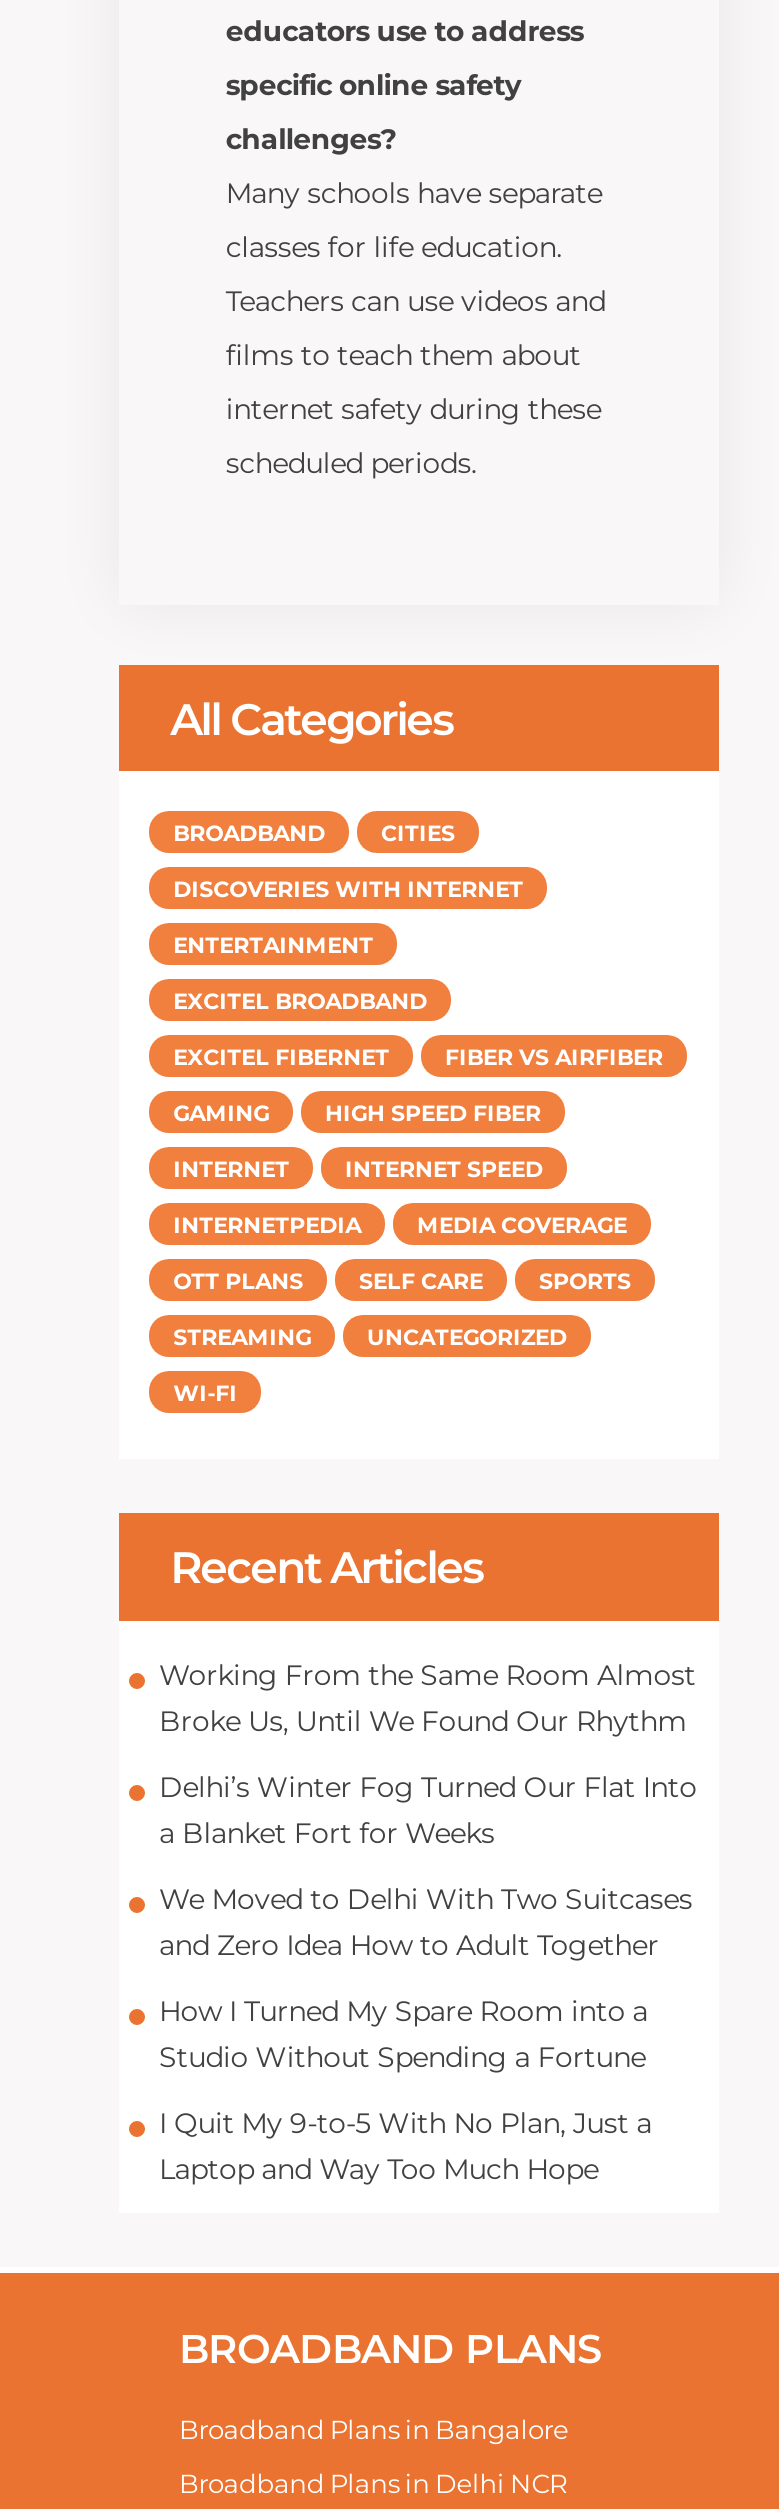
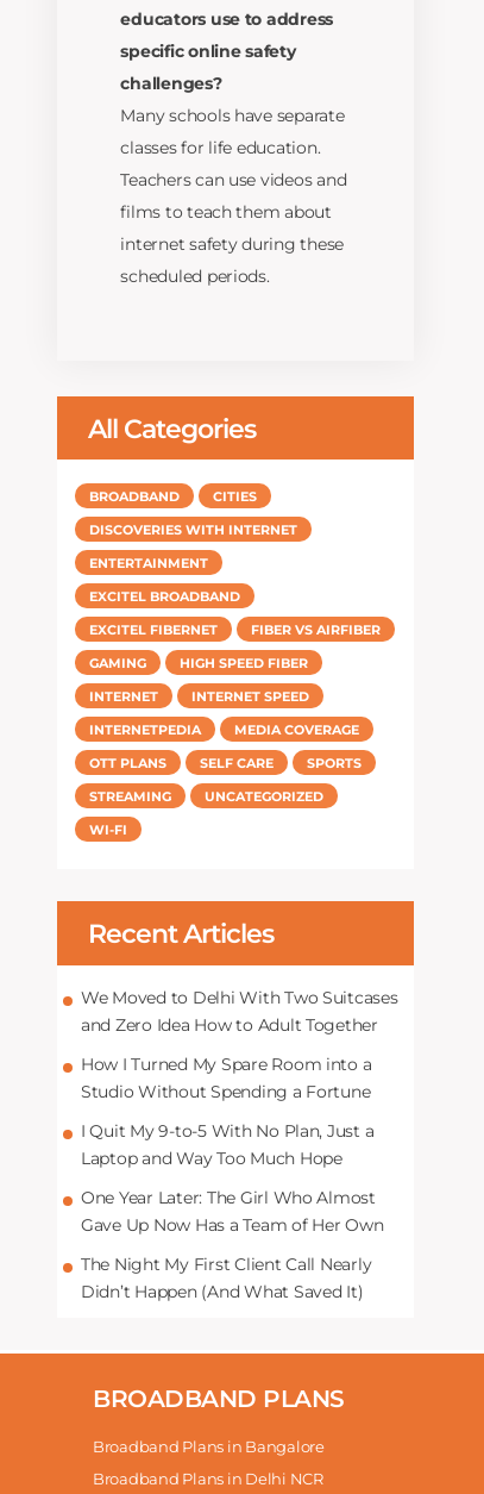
- Working From the Same Room Almost
- Broke Us, Until We Found Our Rhythm
- Delhi’s Winter Fog Turned Our Flat Into
- a Blanket Fort for Weeks

moved up: We Moved to Delhi With Two Suitcases | and Zero Idea How to Adult Together | How I Turned My Spare Room into a | Studio Without Spending a Fortune | I Quit My 9-to-5 With No Plan, Just a | Laptop and Way Too Much Hope

+ One Year Later: The Girl Who Almost
+ Gave Up Now Has a Team of Her Own
+ The Night My First Client Call Nearly
+ Didn’t Happen (And What Saved It)
